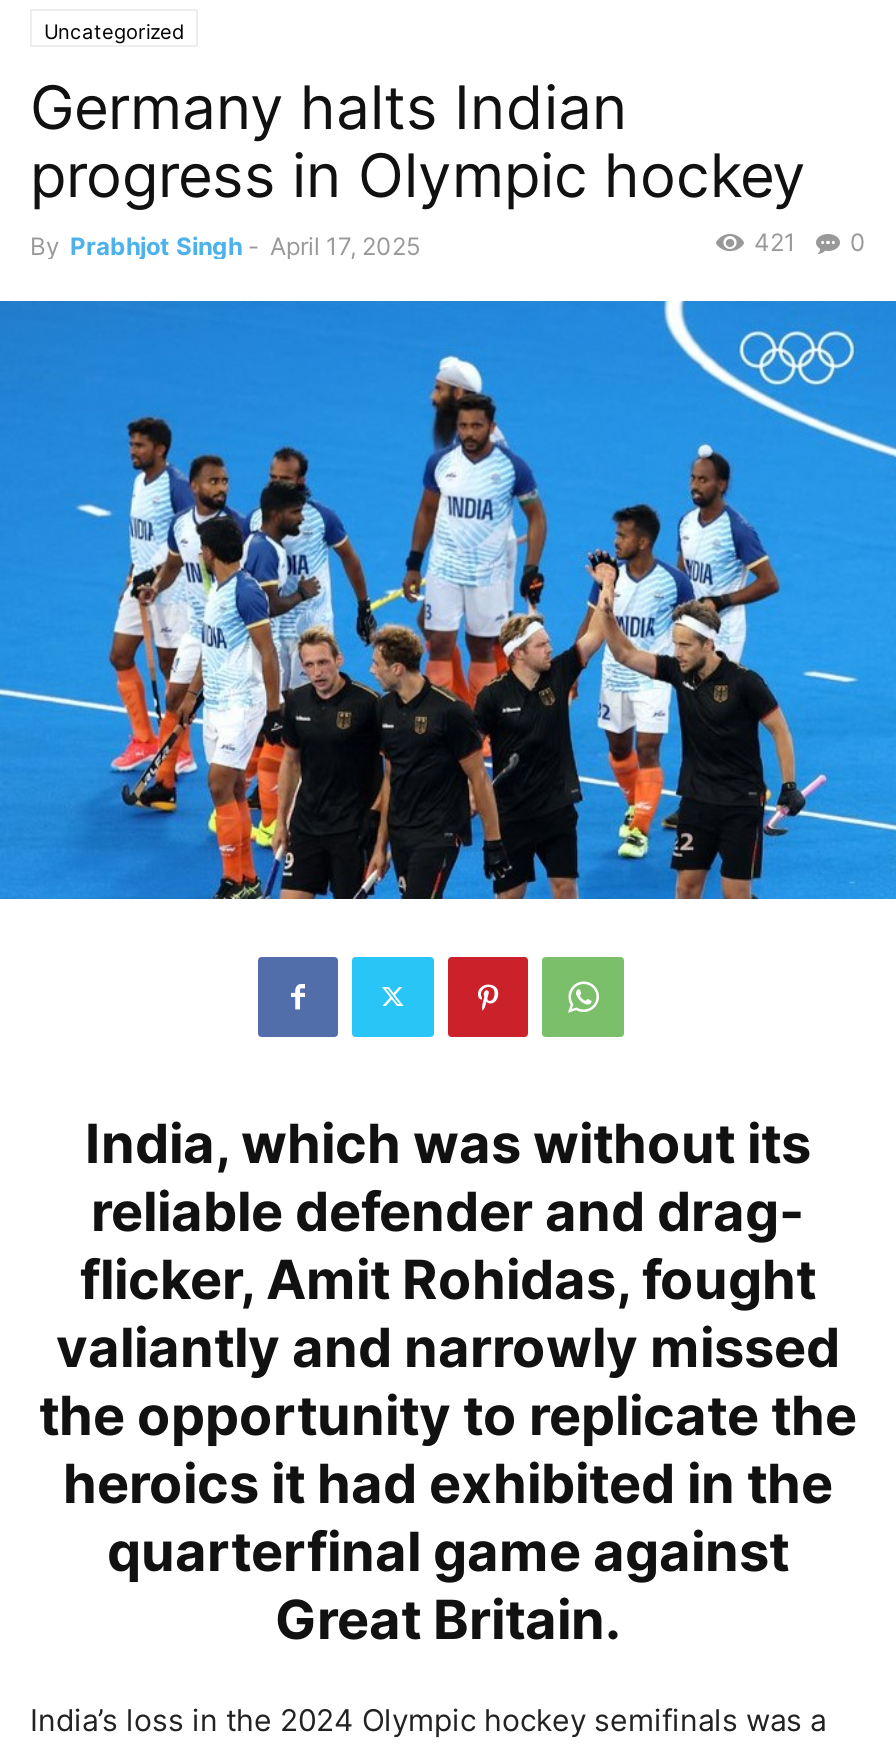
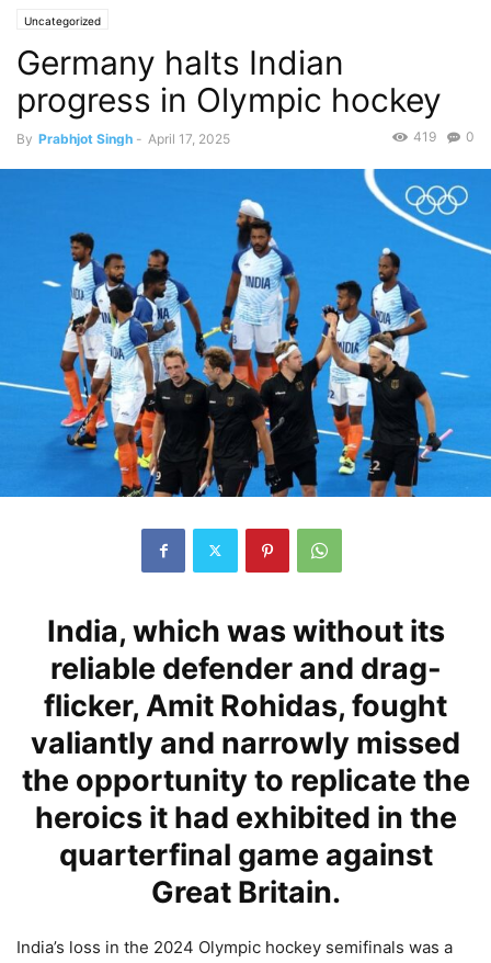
- 421 0
+ 419 0
